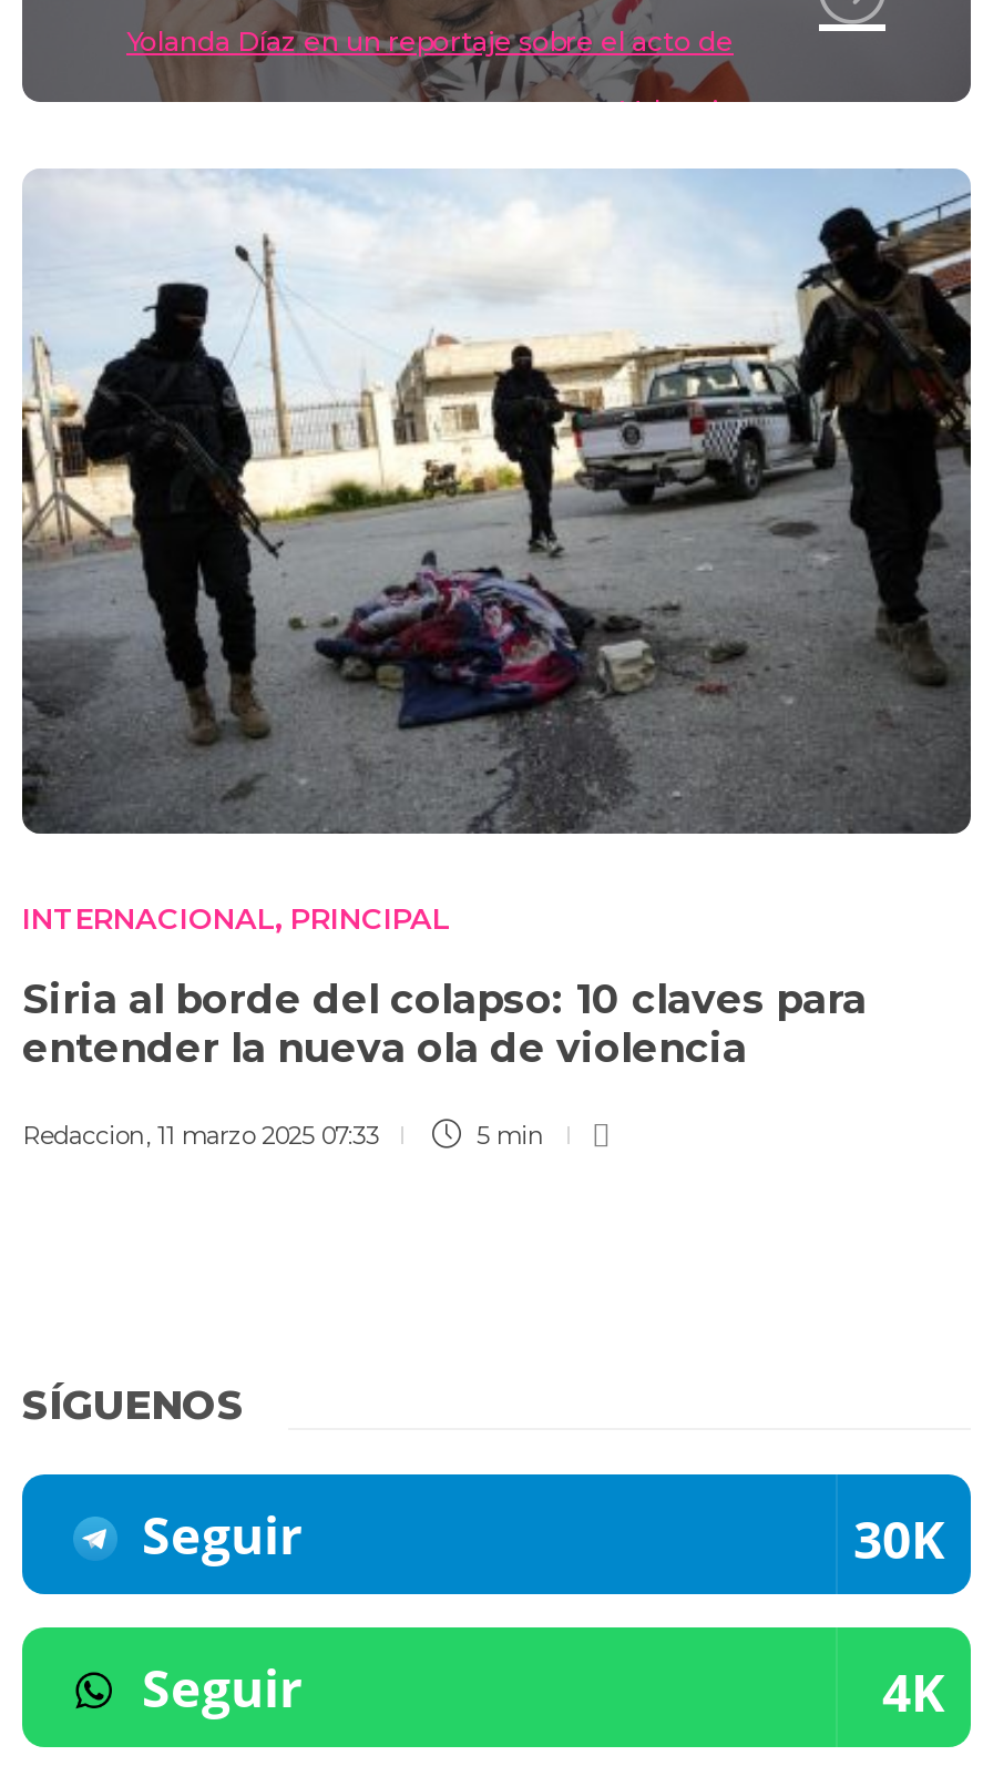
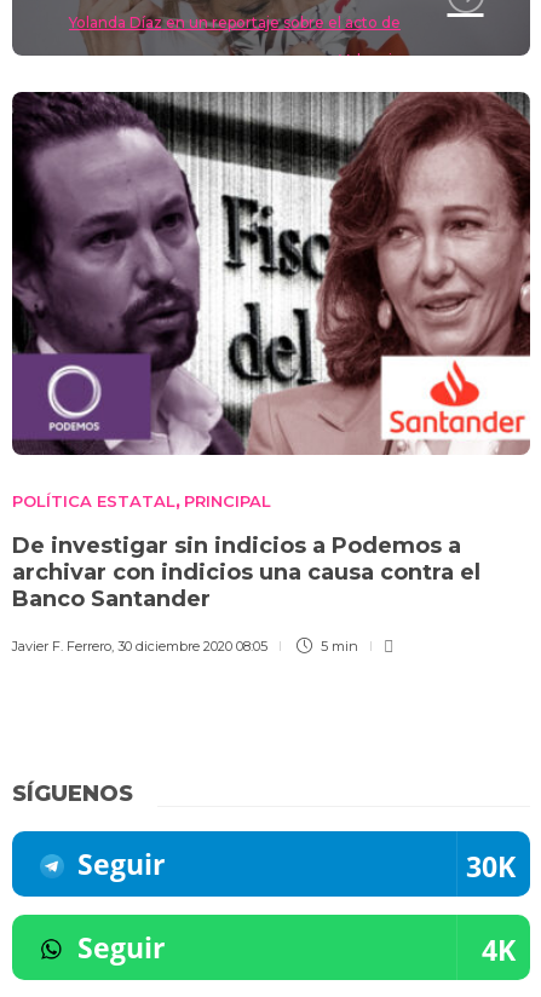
- [image]
- INTERNACIONAL, PRINCIPAL
+ [image]
+ POLÍTICA ESTATAL, PRINCIPAL

- Siria al borde del colapso: 10 claves para
- entender la nueva ola de violencia
+ De investigar sin indicios a Podemos a
+ archivar con indicios una causa contra el
+ Banco Santander

- Redaccion, 11 marzo 2025 07:33
+ Javier F. Ferrero, 30 diciembre 2020 08:05
